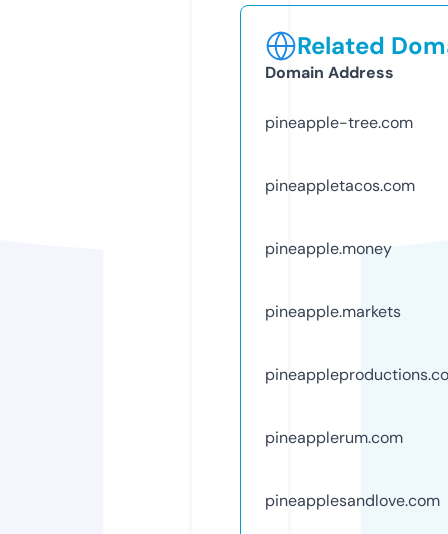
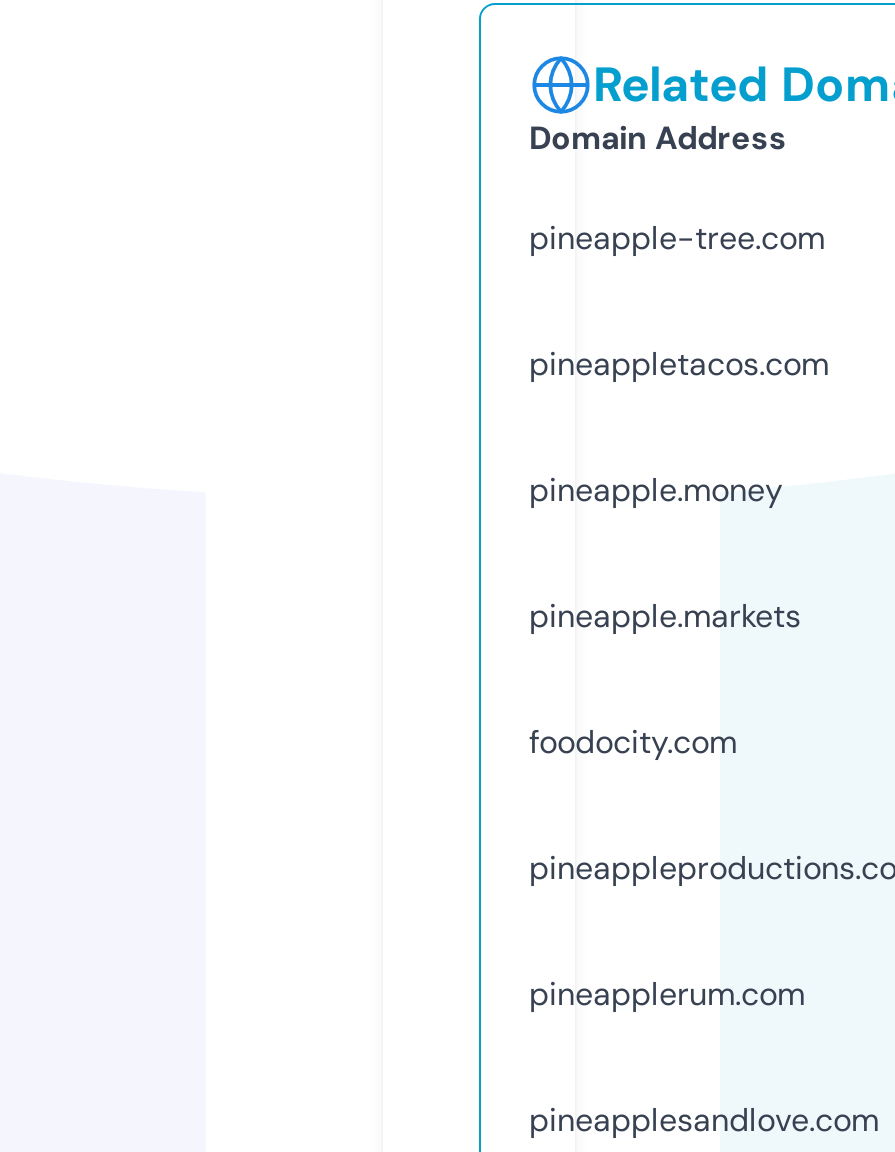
+ foodocity.com
